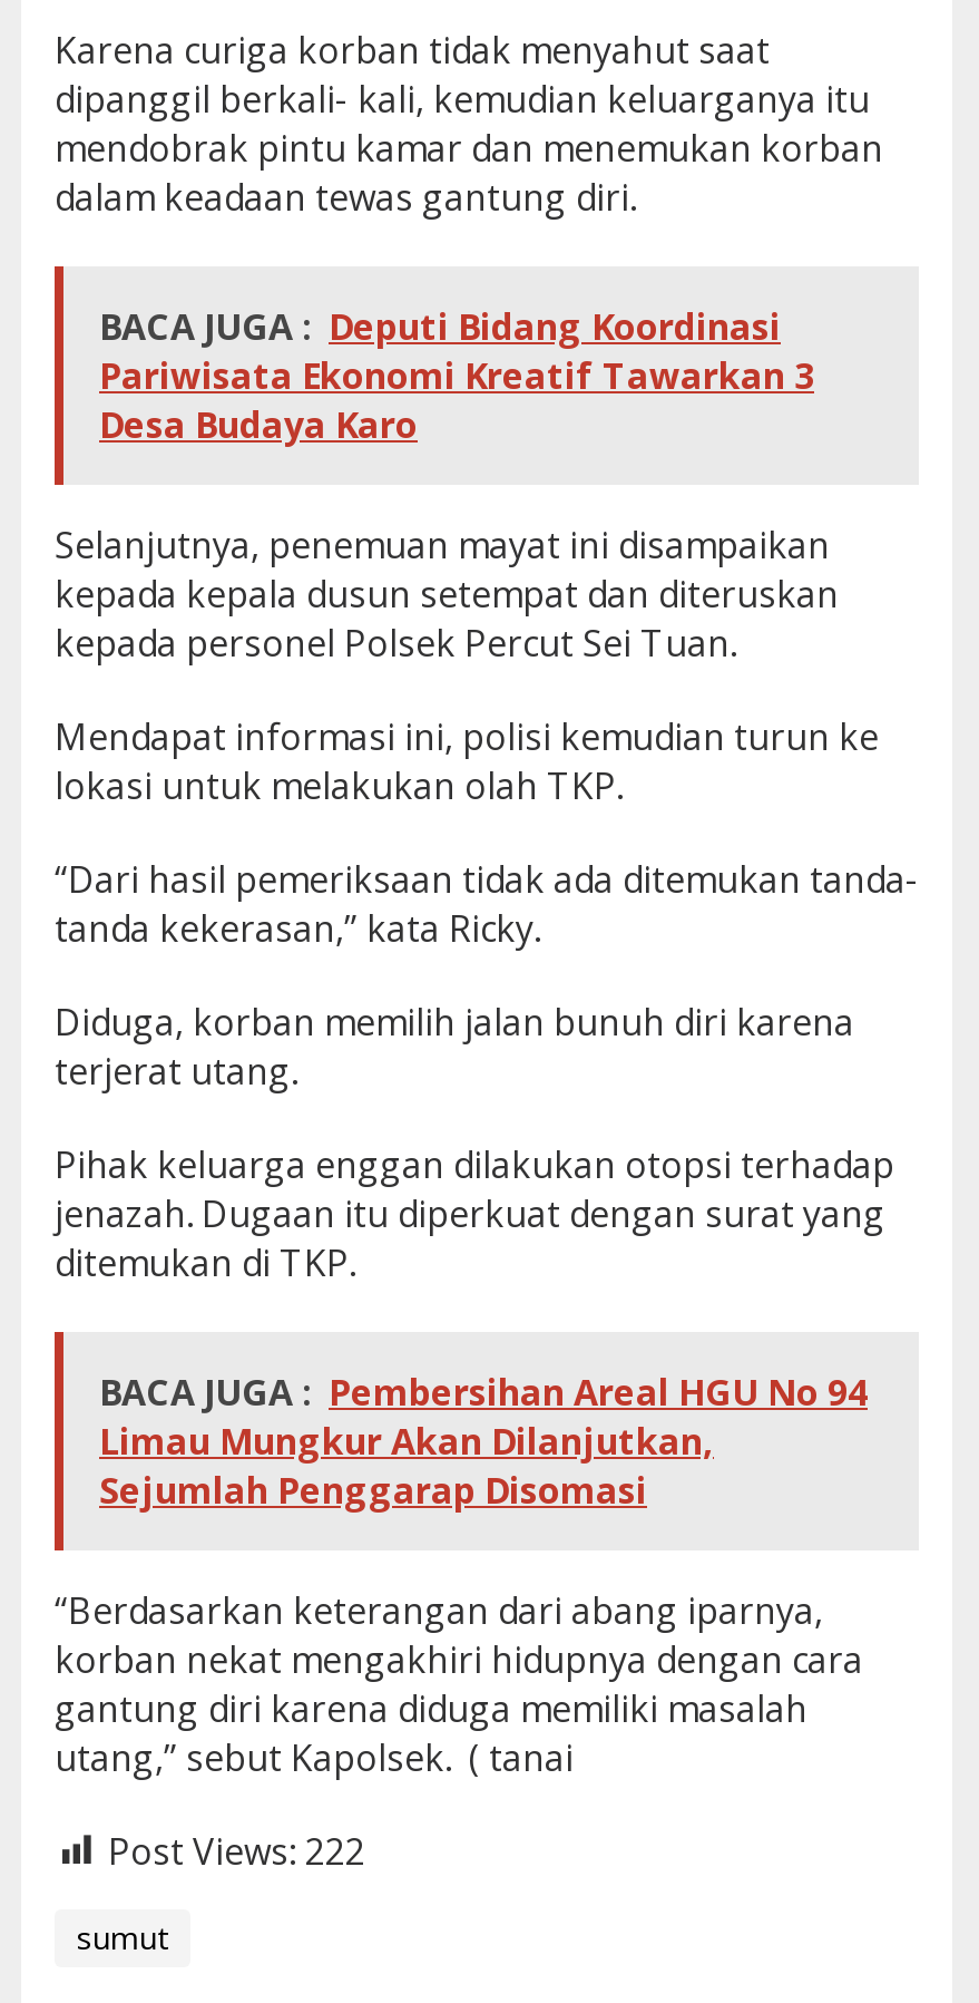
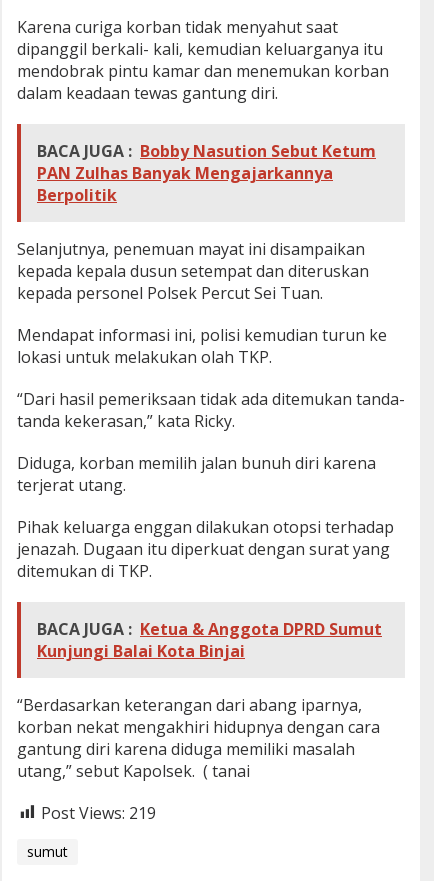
- BACA JUGA : Deputi Bidang Koordinasi
- Pariwisata Ekonomi Kreatif Tawarkan 3
- Desa Budaya Karo
+ BACA JUGA : Bobby Nasution Sebut Ketum
+ PAN Zulhas Banyak Mengajarkannya
+ Berpolitik

- BACA JUGA : Pembersihan Areal HGU No 94
- Limau Mungkur Akan Dilanjutkan,
- Sejumlah Penggarap Disomasi
+ BACA JUGA : Ketua & Anggota DPRD Sumut
+ Kunjungi Balai Kota Binjai

- Post Views: 222
+ Post Views: 219
